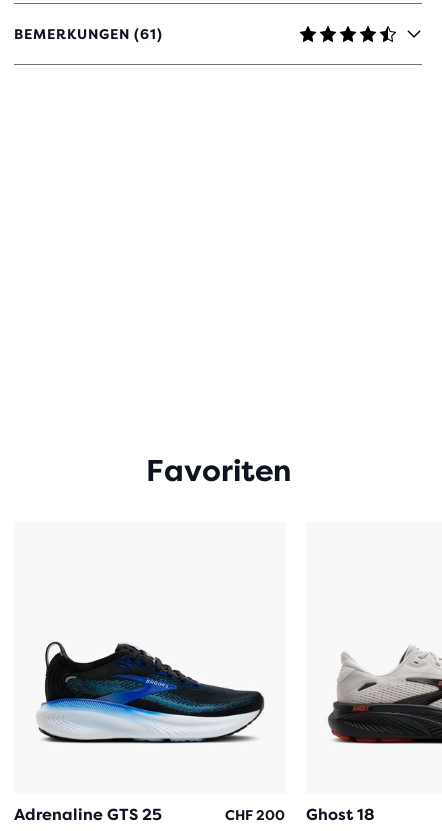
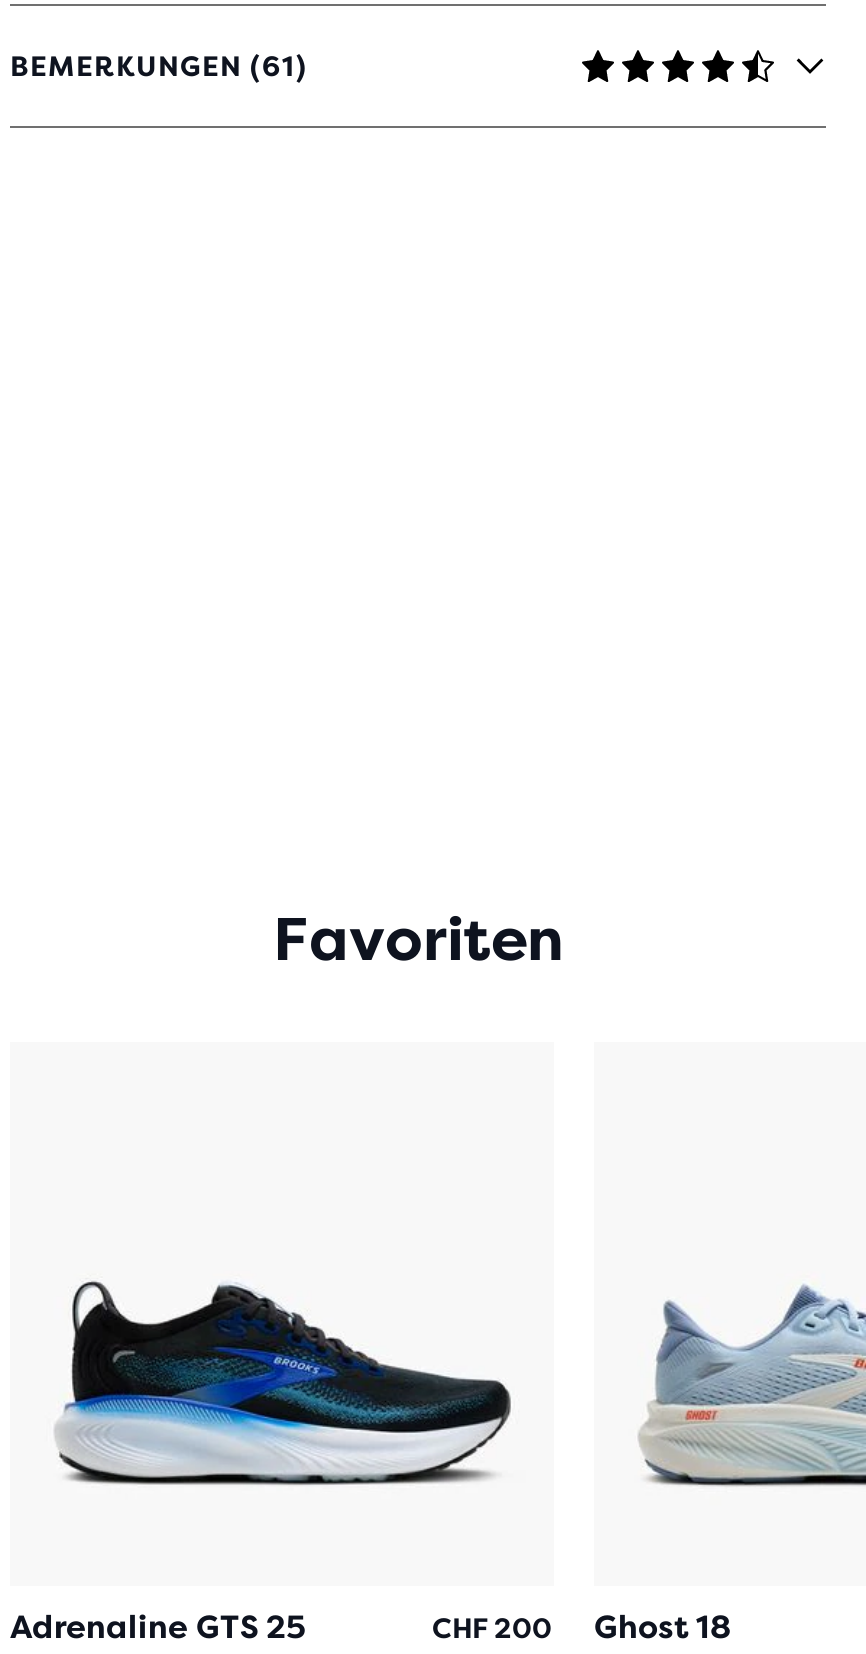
- [image]
+ [image]
